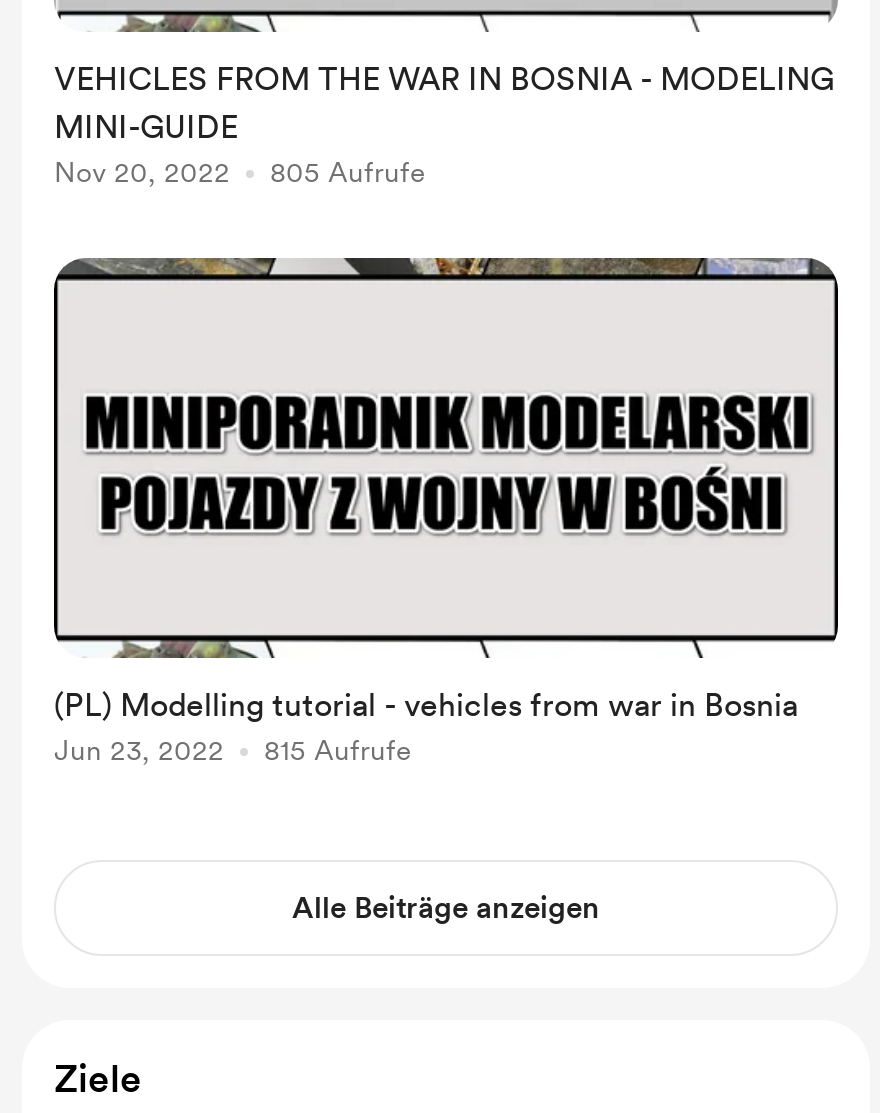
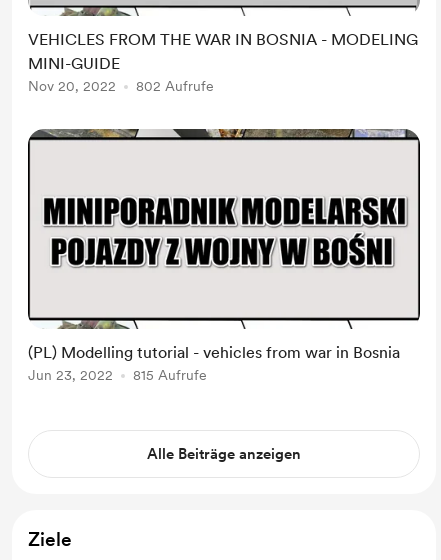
- Nov 20, 2022 805 Aufrufe
+ Nov 20, 2022 802 Aufrufe
